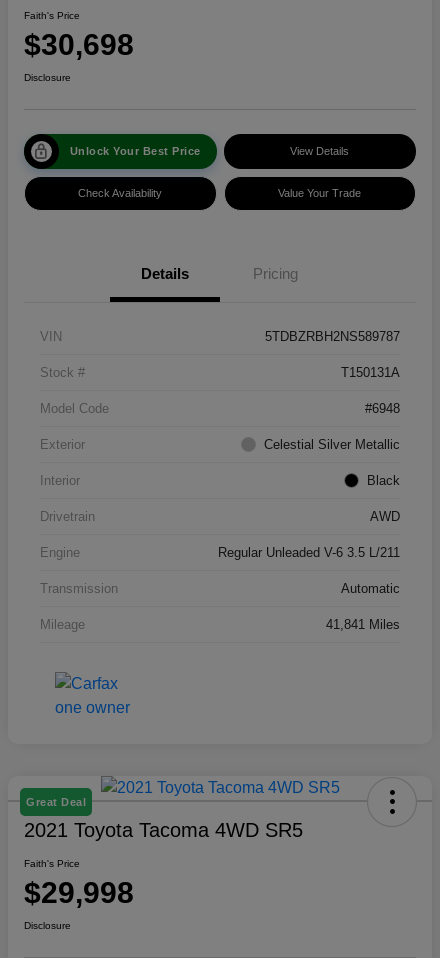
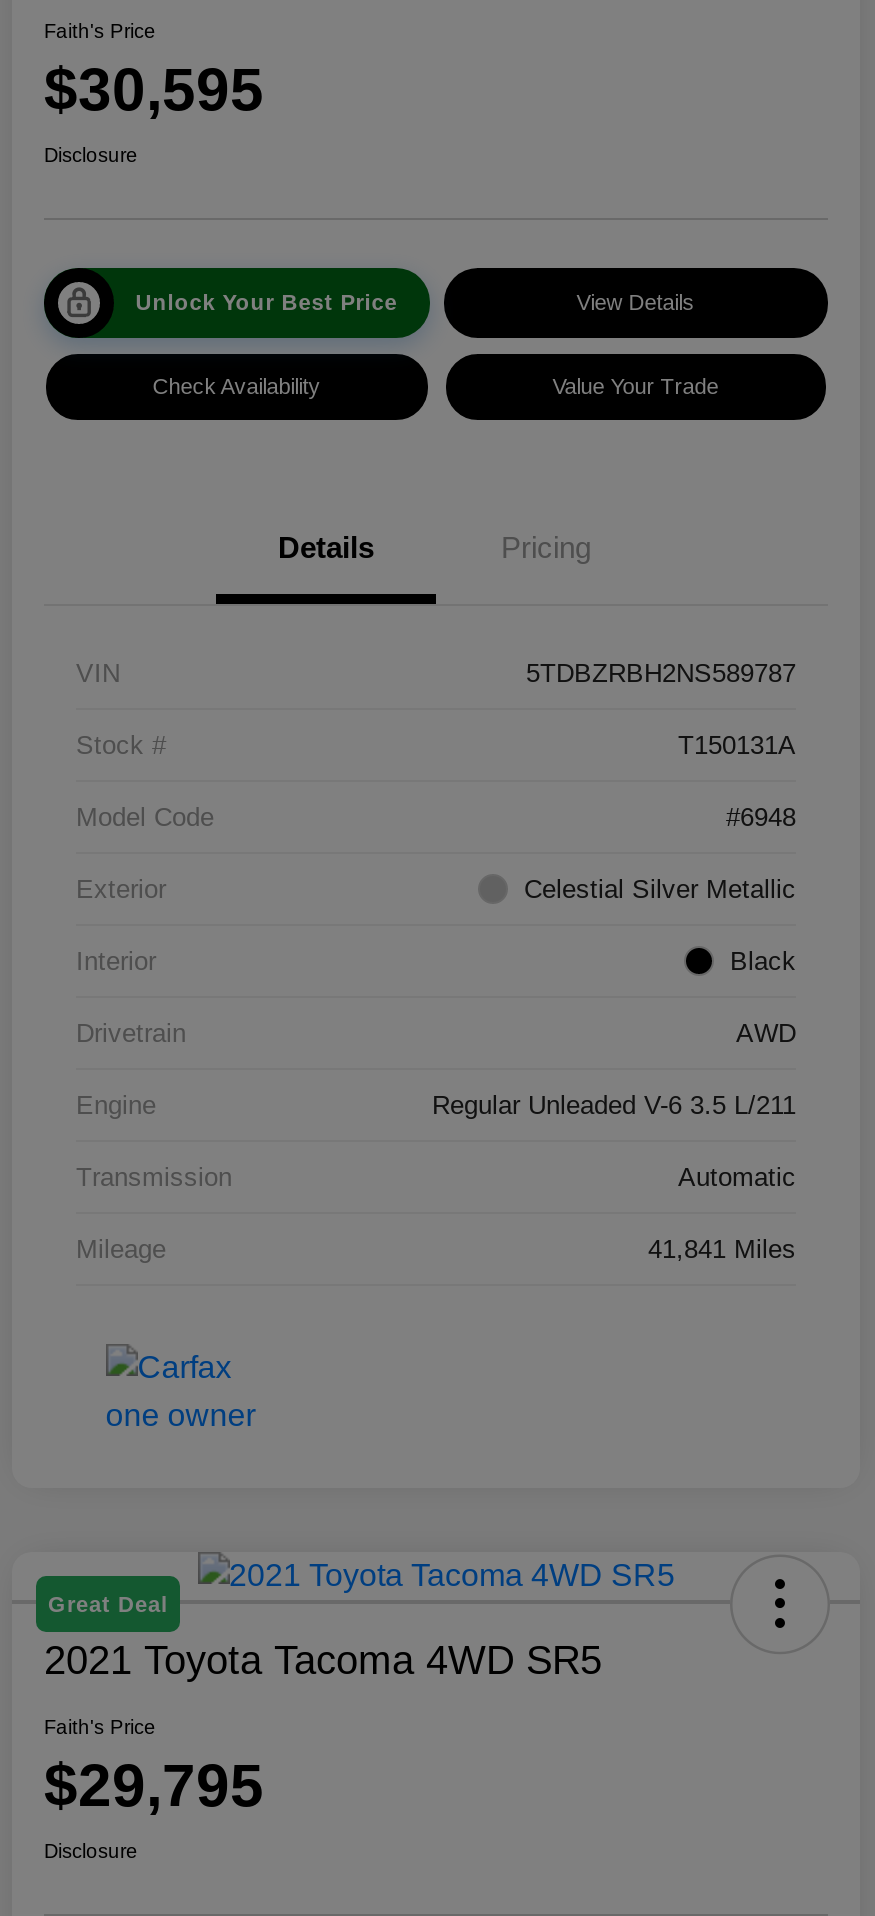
- $30,698
+ $30,595

- $29,998
+ $29,795
